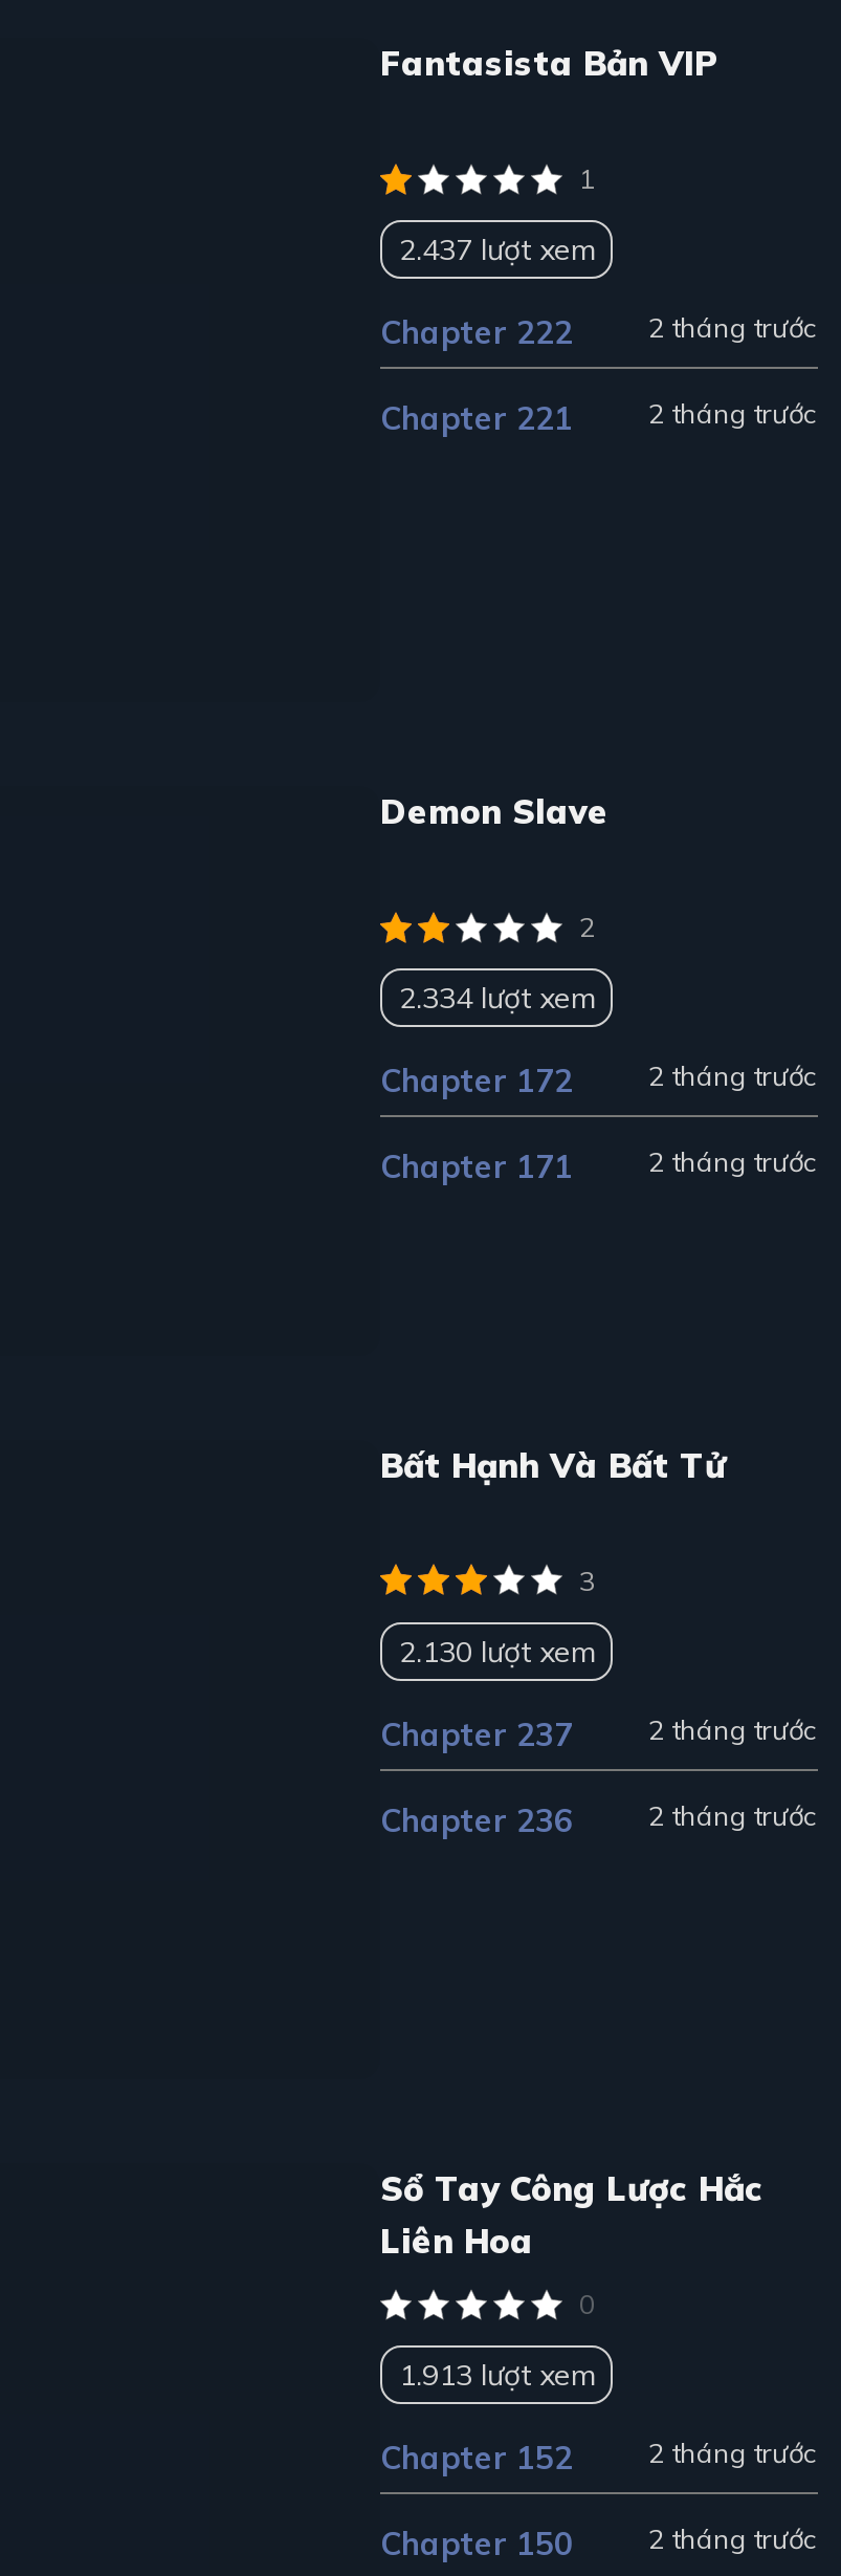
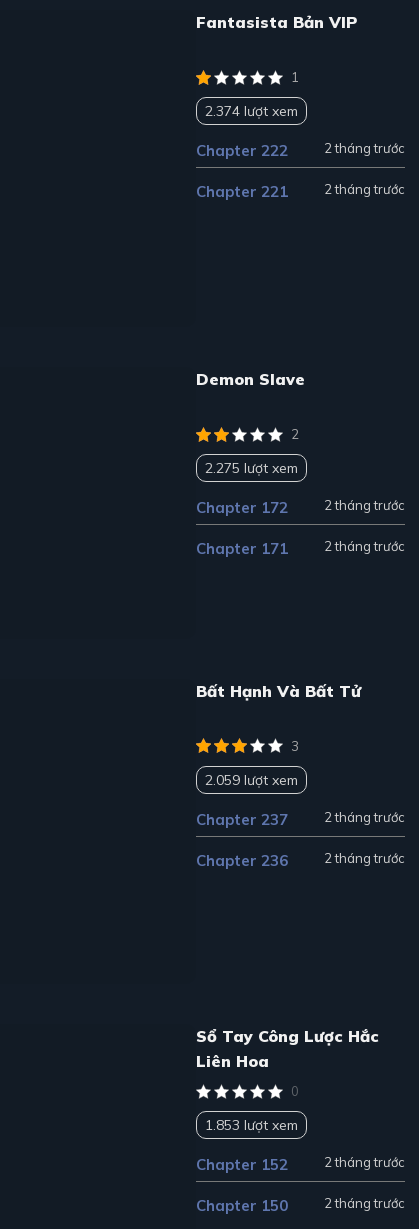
- 2.437 lượt xem
+ 2.374 lượt xem

- 2.334 lượt xem
+ 2.275 lượt xem

- 2.130 lượt xem
+ 2.059 lượt xem

- 1.913 lượt xem
+ 1.853 lượt xem
